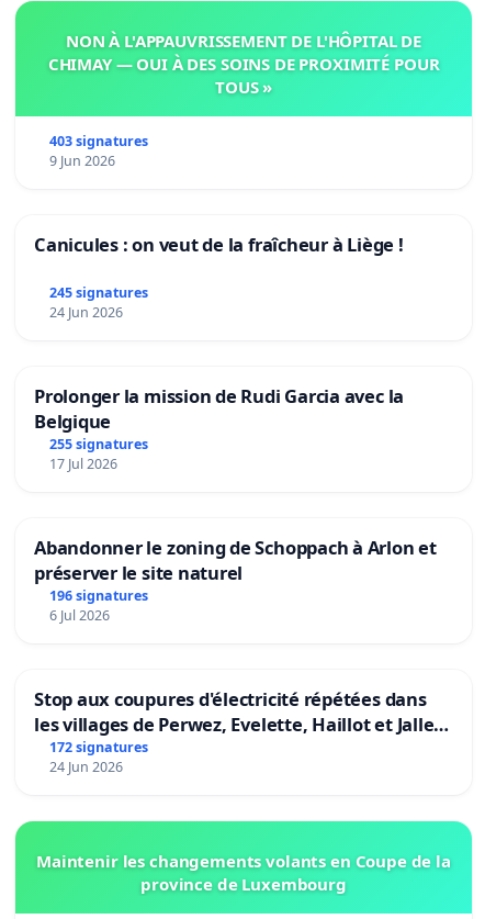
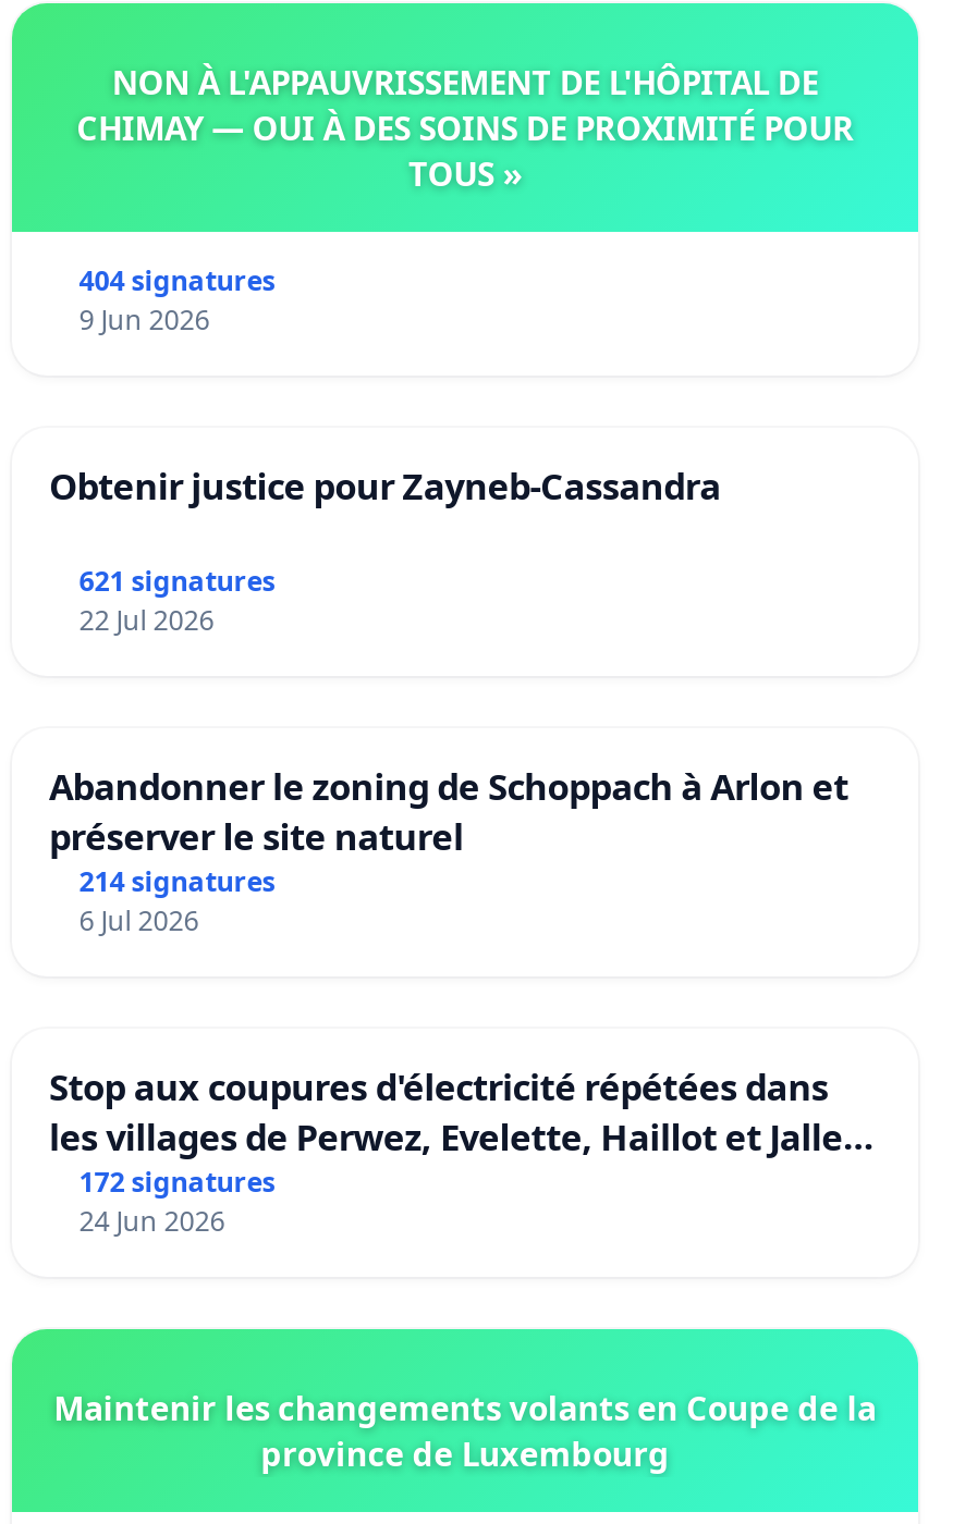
- 403 signatures
+ 404 signatures

- Canicules : on veut de la fraîcheur à Liège !
- 245 signatures
- 24 Jun 2026
- Prolonger la mission de Rudi Garcia avec la
- Belgique
- 255 signatures
- 17 Jul 2026
+ Obtenir justice pour Zayneb-Cassandra
+ 621 signatures
+ 22 Jul 2026

- 196 signatures
+ 214 signatures
